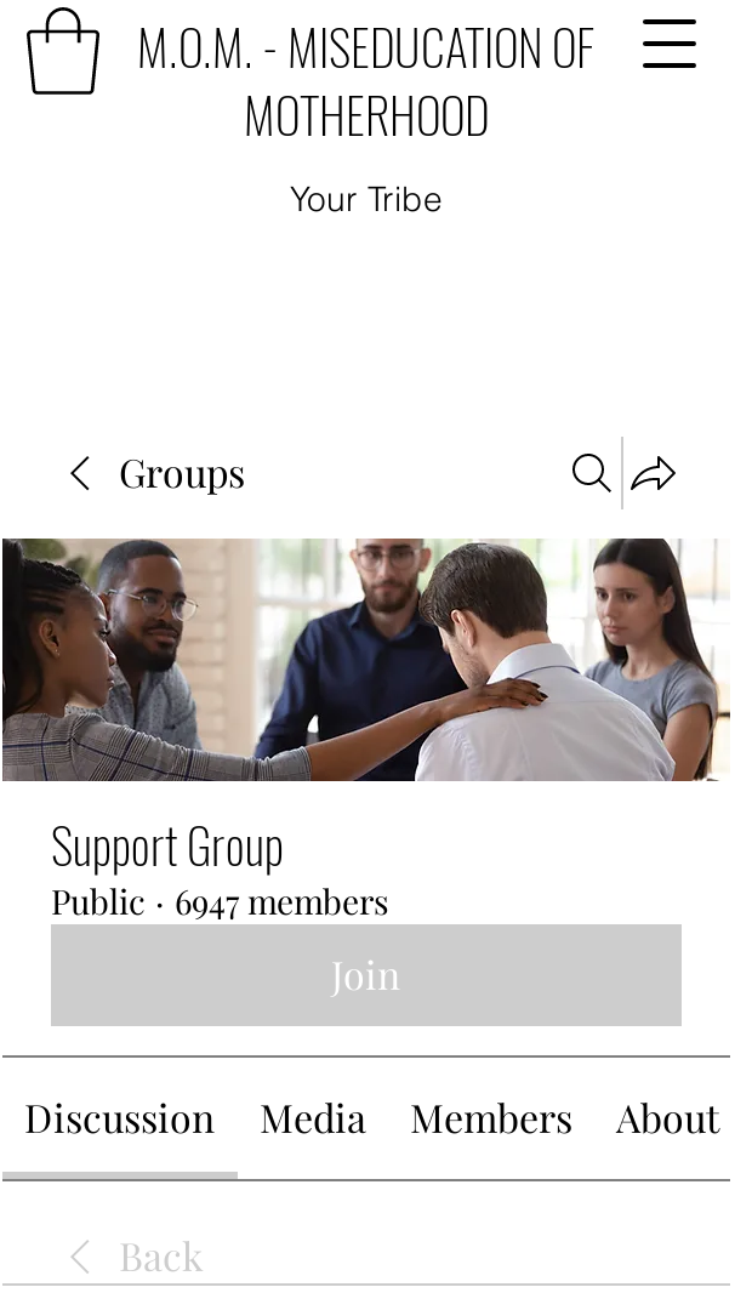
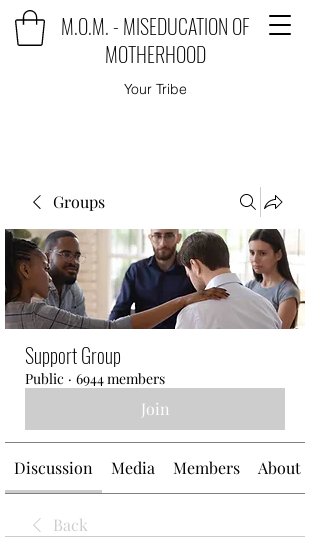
- Public · 6947 members
+ Public · 6944 members
